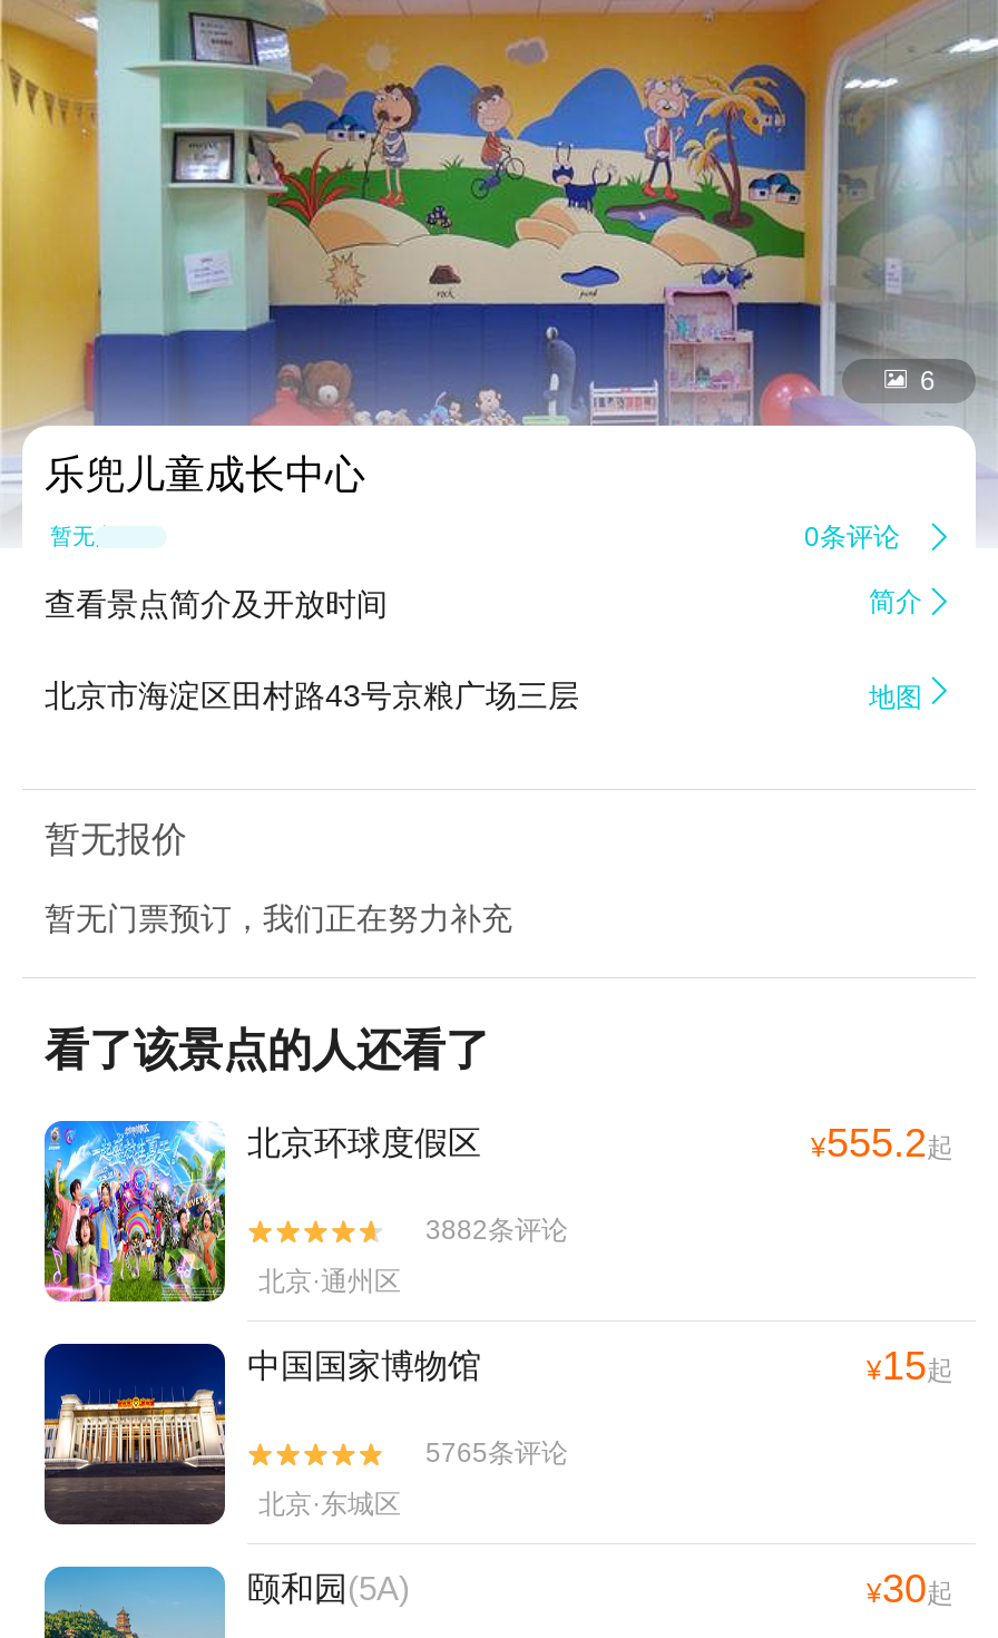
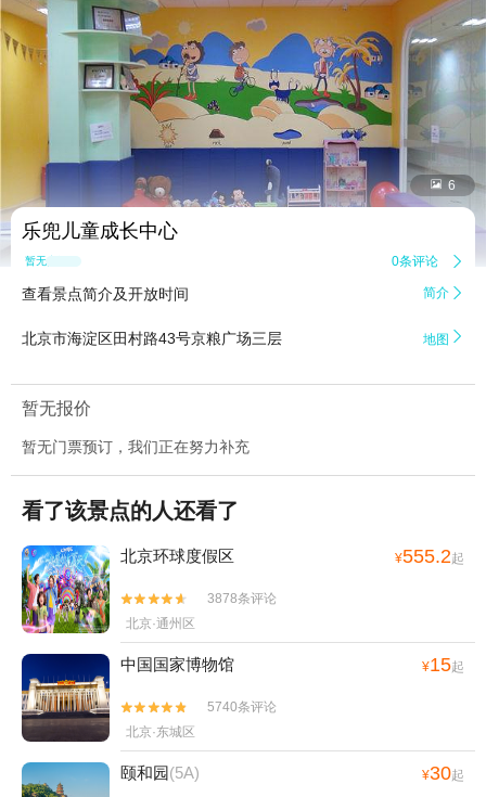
- 3882条评论
+ 3878条评论

- 5765条评论
+ 5740条评论
